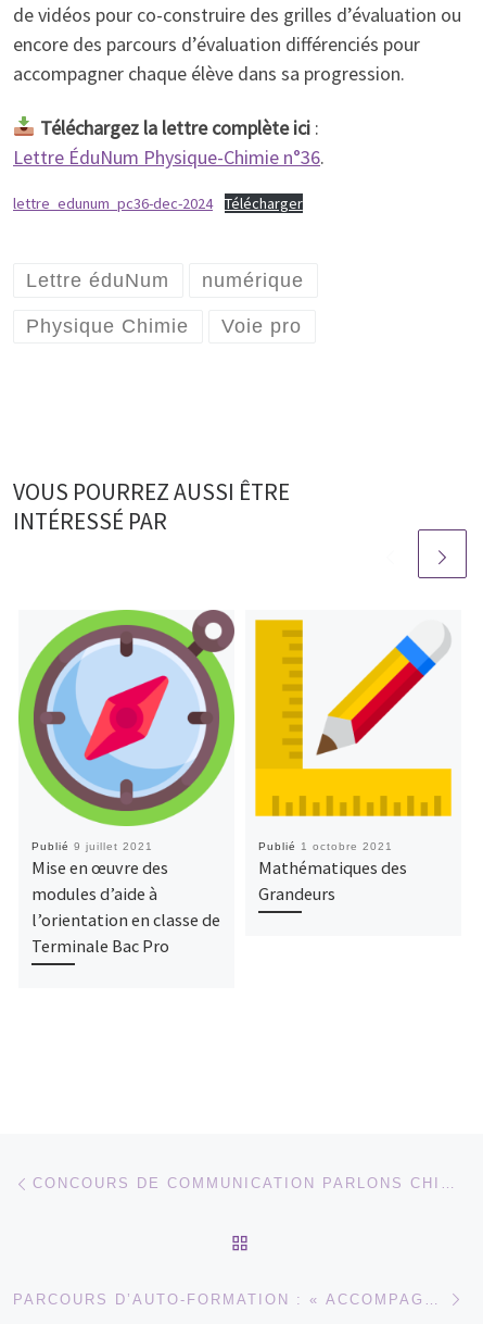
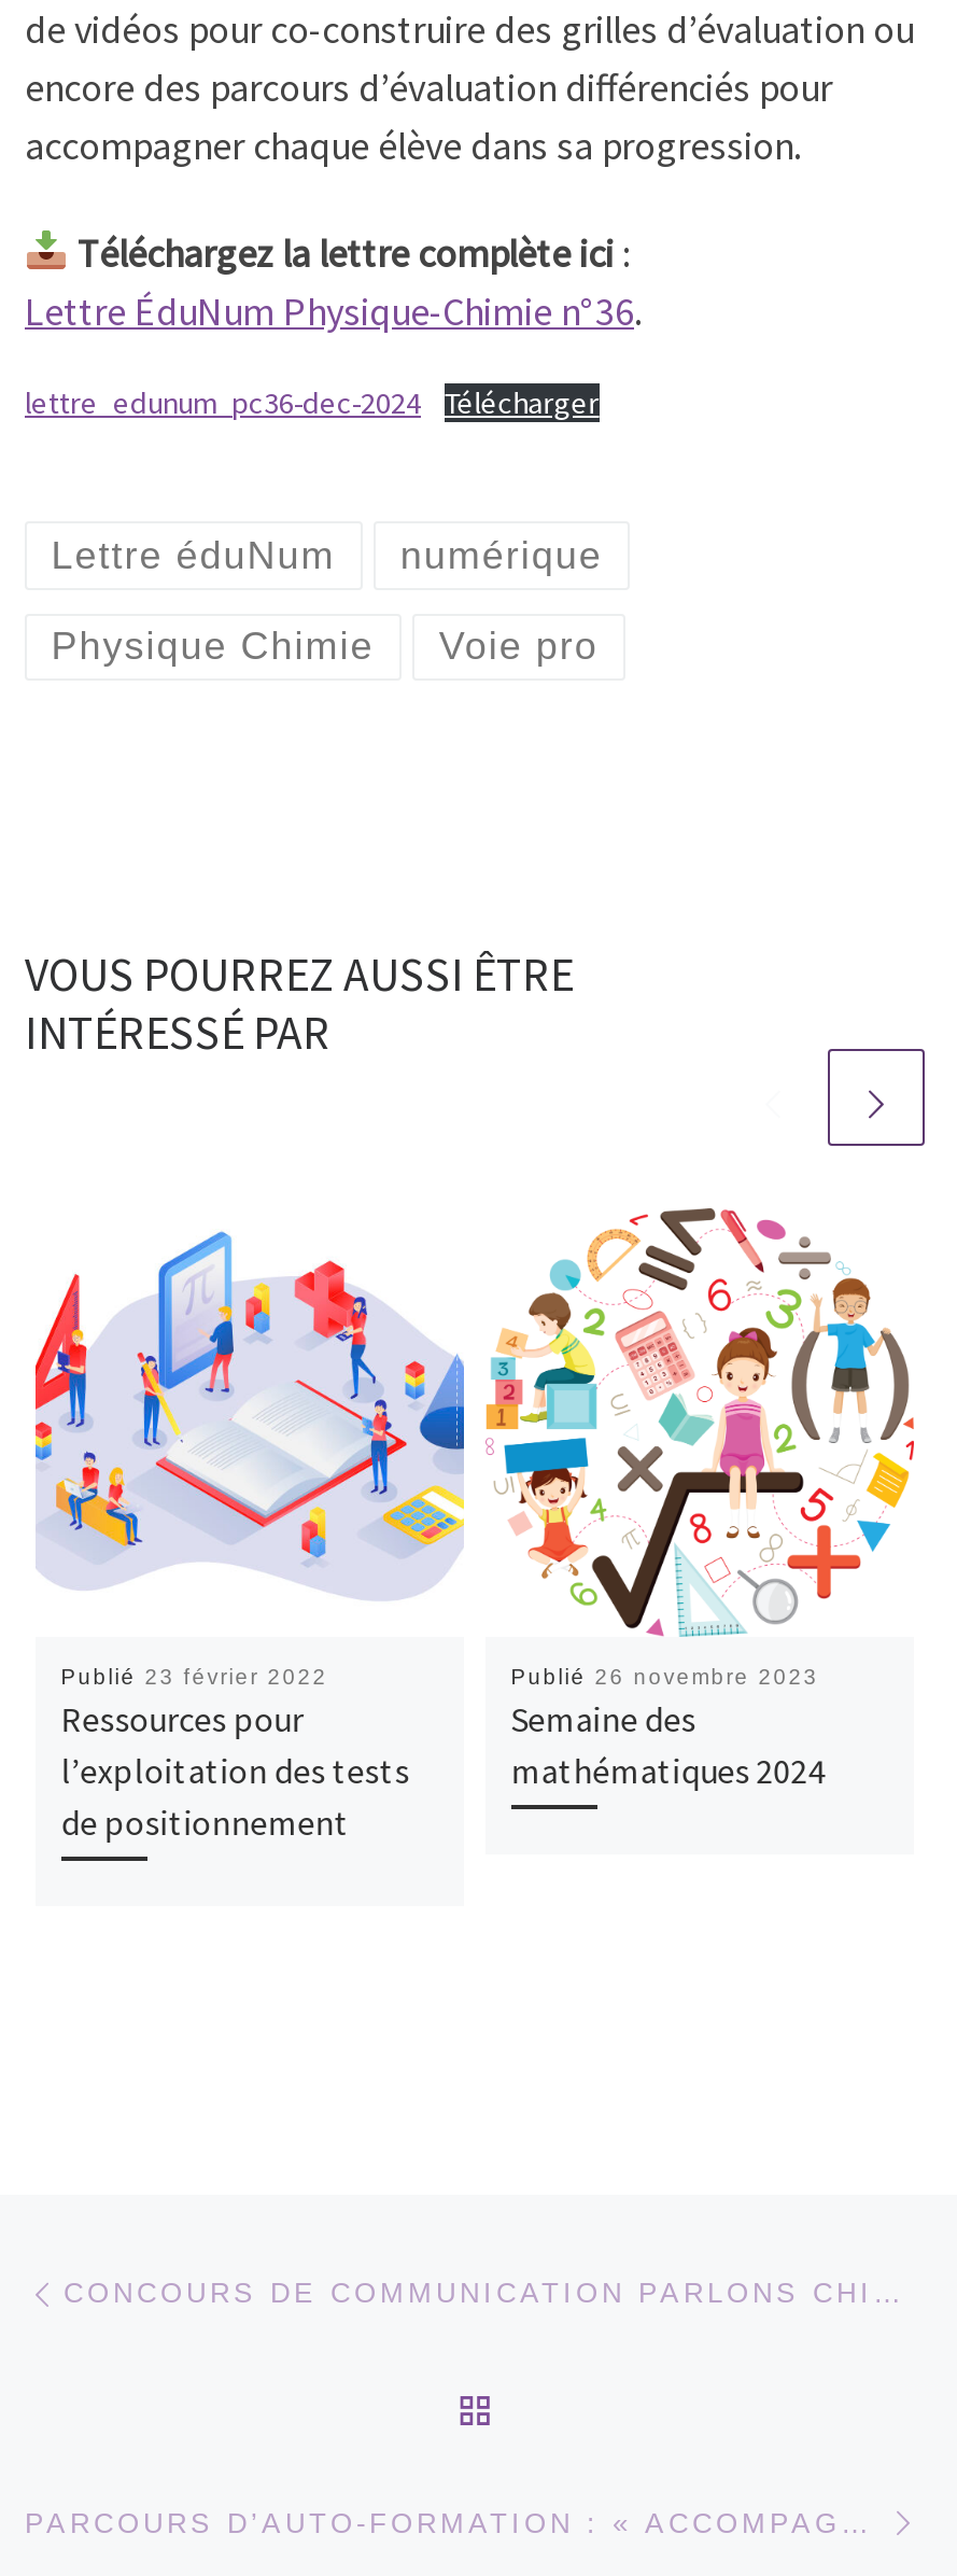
- [image]
- Publié 9 juillet 2021
- Mise en œuvre des
- modules d’aide à
- l’orientation en classe de
- Terminale Bac Pro
+ [image]
+ Publié 23 février 2022
+ Ressources pour
+ l’exploitation des tests
+ de positionnement

- [image]
- Publié 1 octobre 2021
- Mathématiques des
- Grandeurs
+ [image]
+ Publié 26 novembre 2023
+ Semaine des
+ mathématiques 2024
